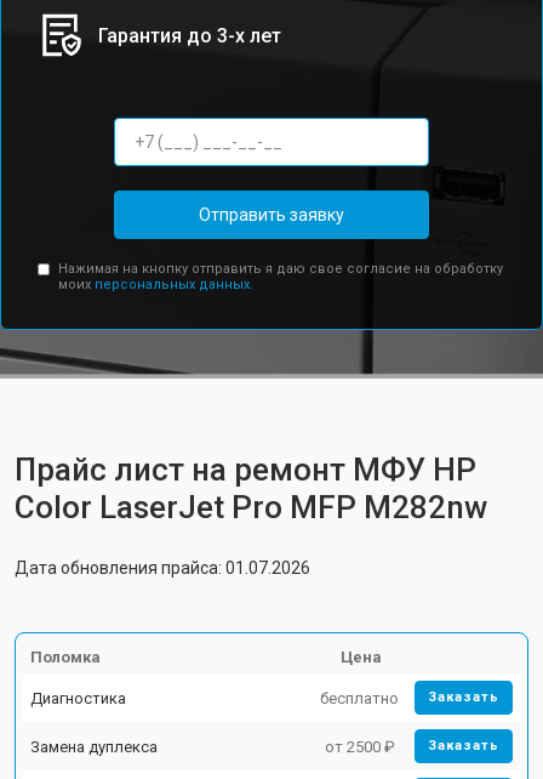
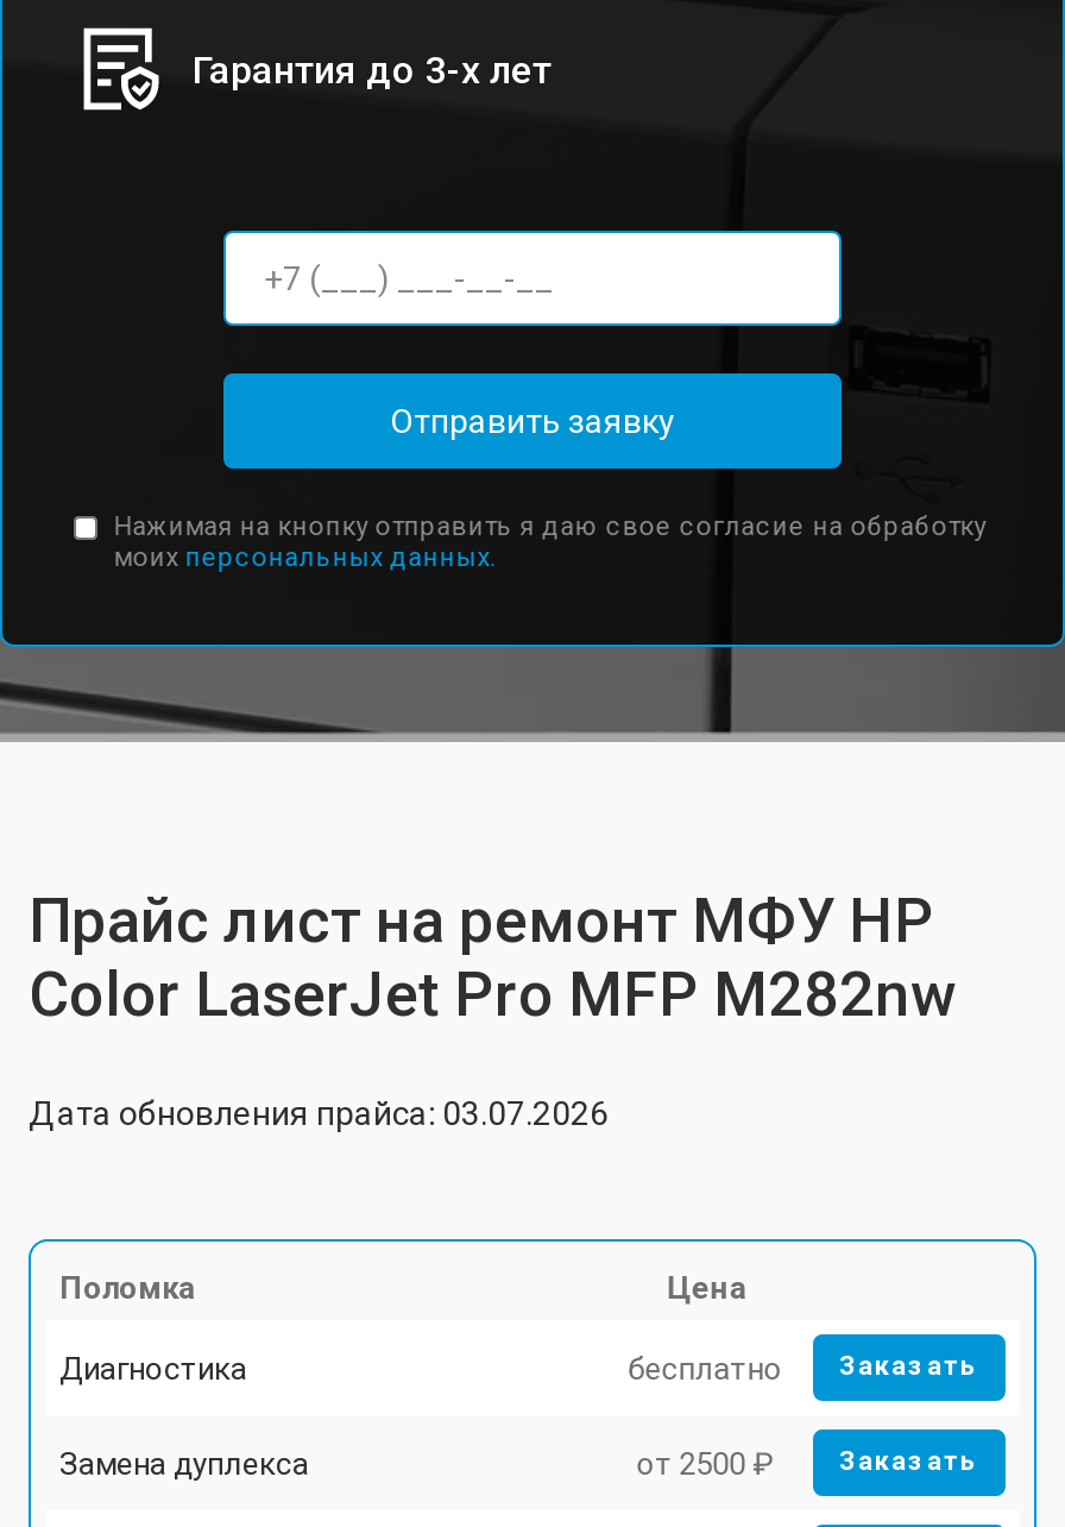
- Дата обновления прайса: 01.07.2026
+ Дата обновления прайса: 03.07.2026
